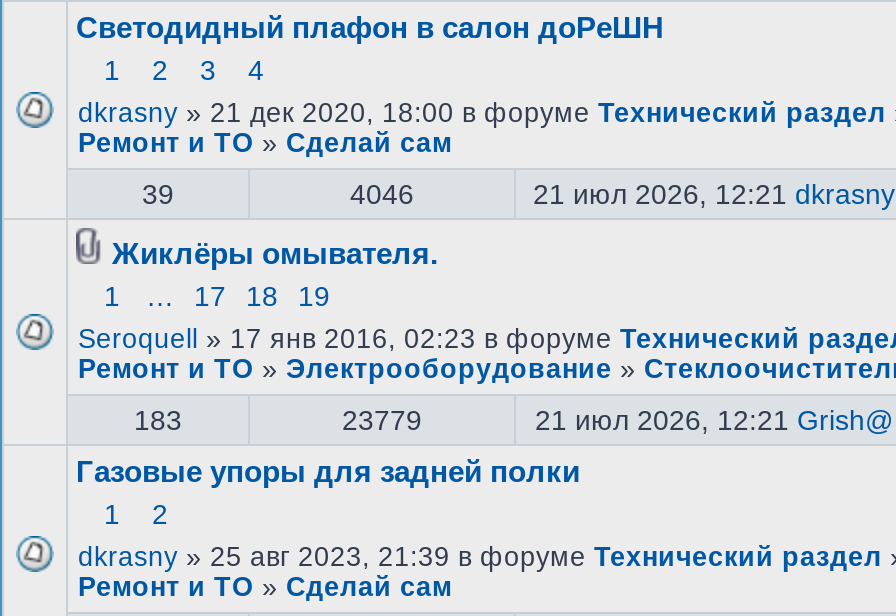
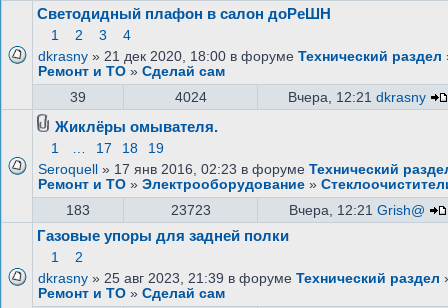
- 4046
- 21 июл 2026, 12:21 dkrasny
+ 4024
+ Вчера, 12:21 dkrasny

- 23779
- 21 июл 2026, 12:21 Grish@
+ 23723
+ Вчера, 12:21 Grish@
